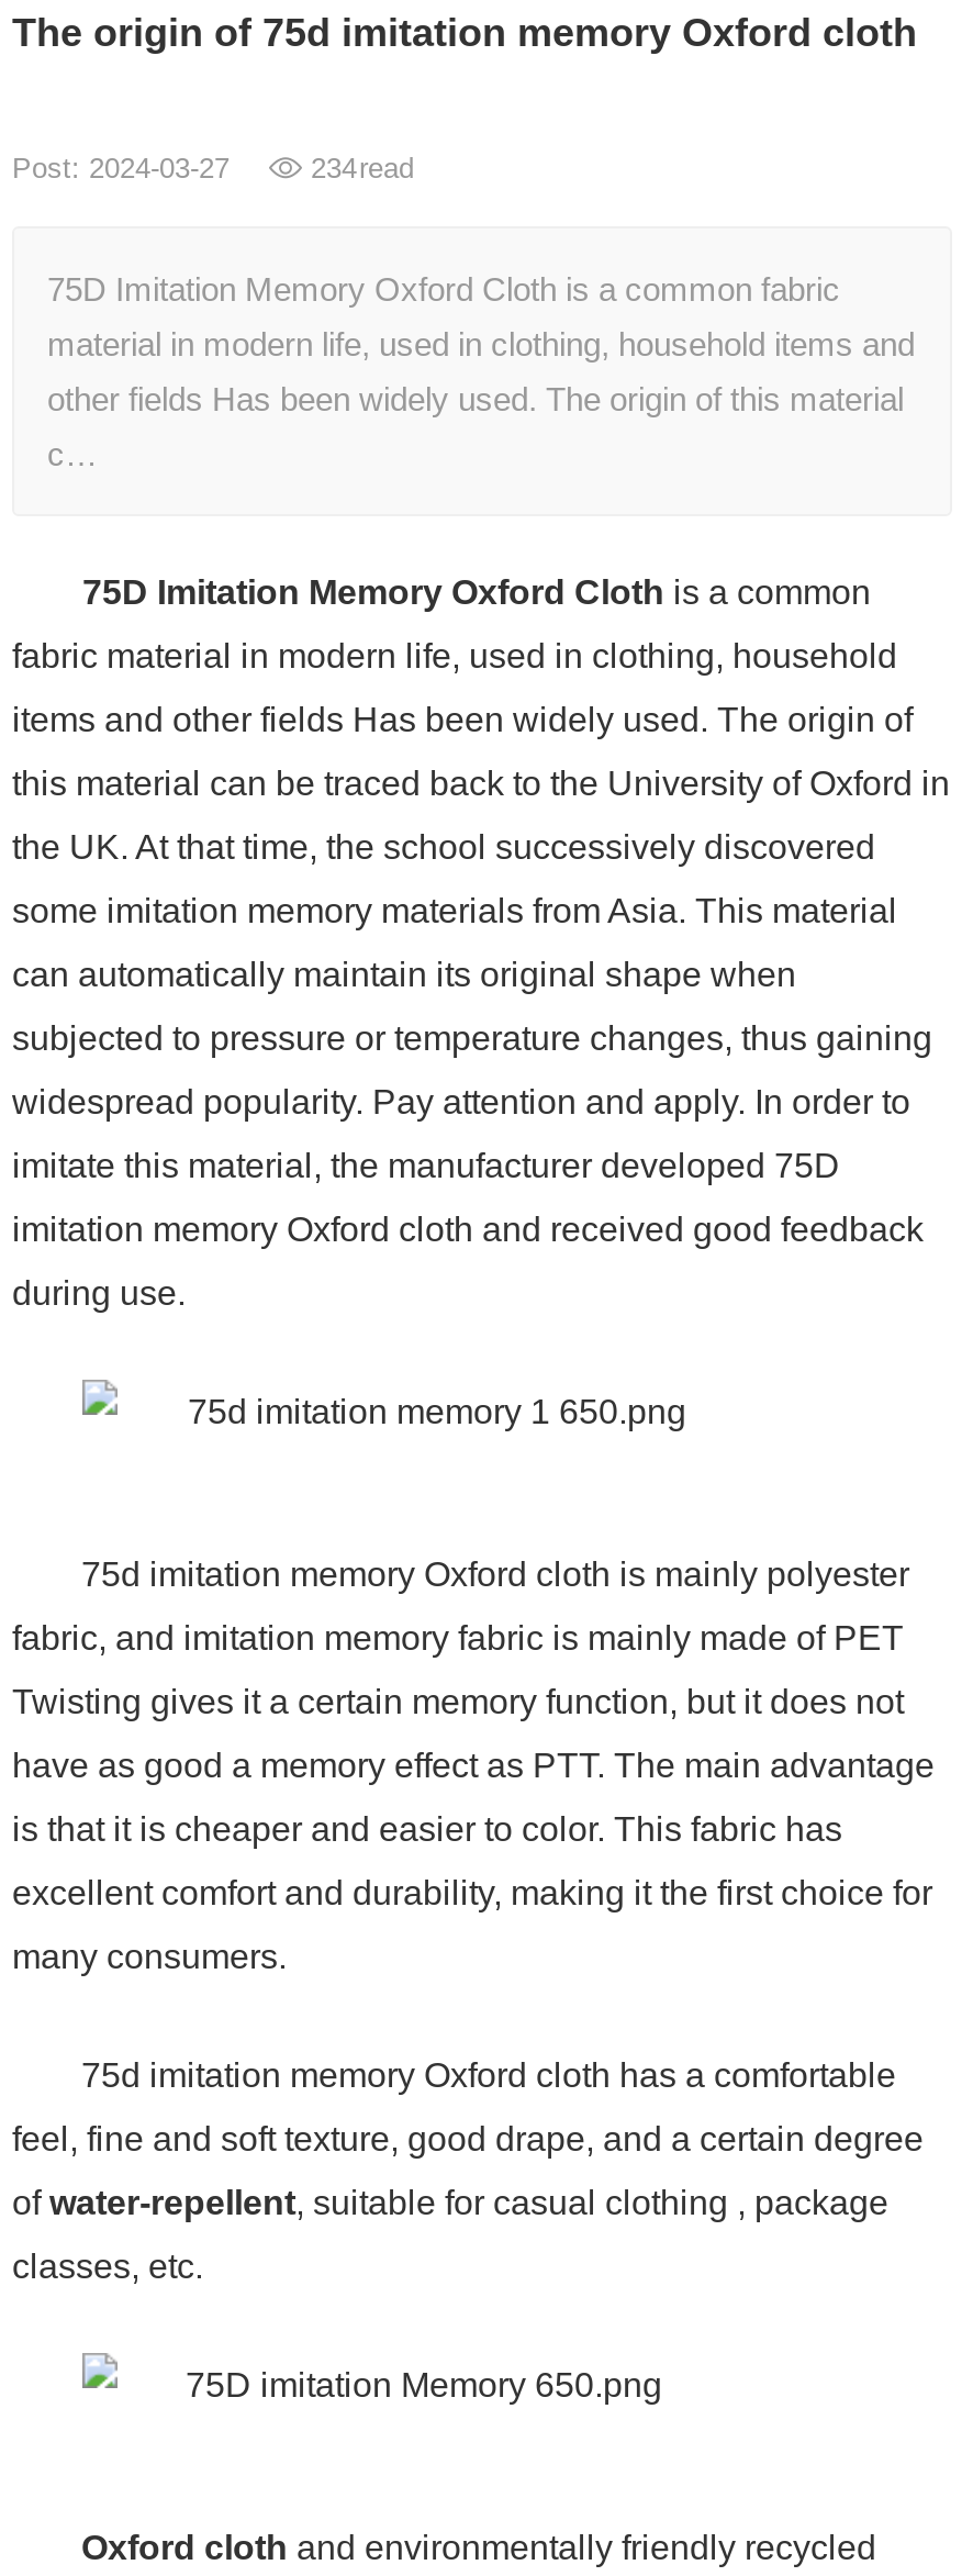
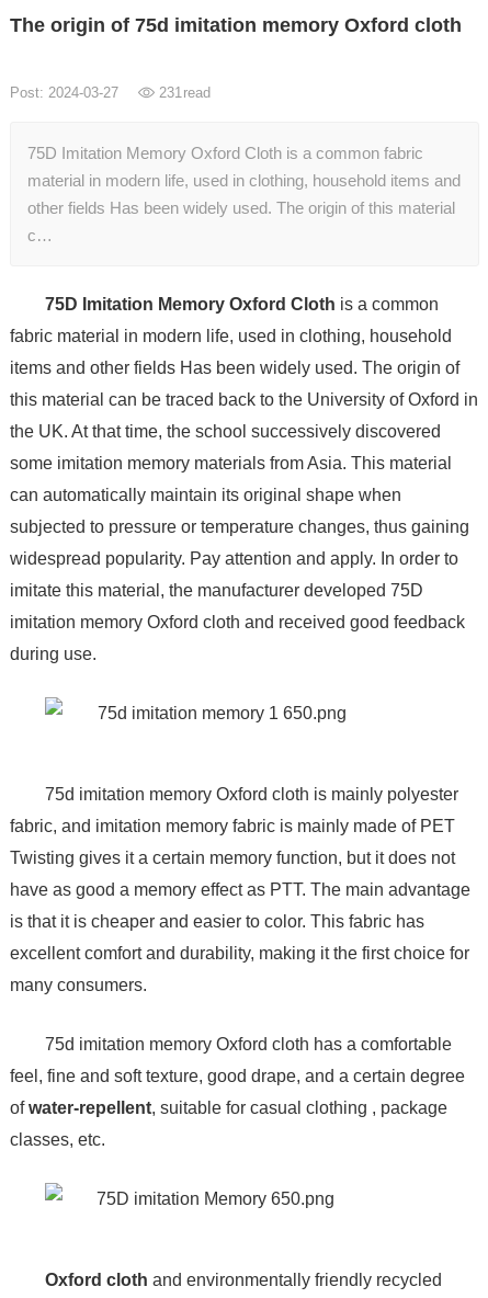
- Post: 2024-03-27 234read
+ Post: 2024-03-27 231read
